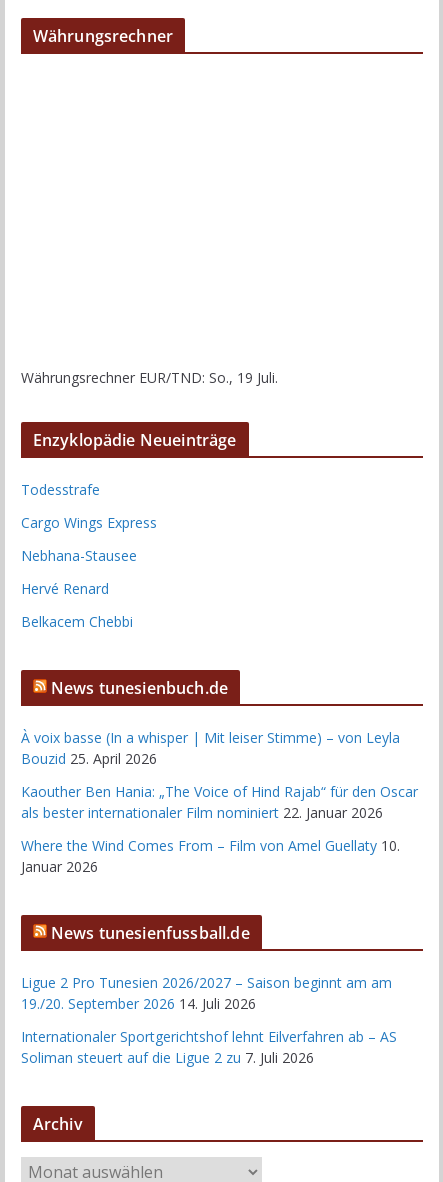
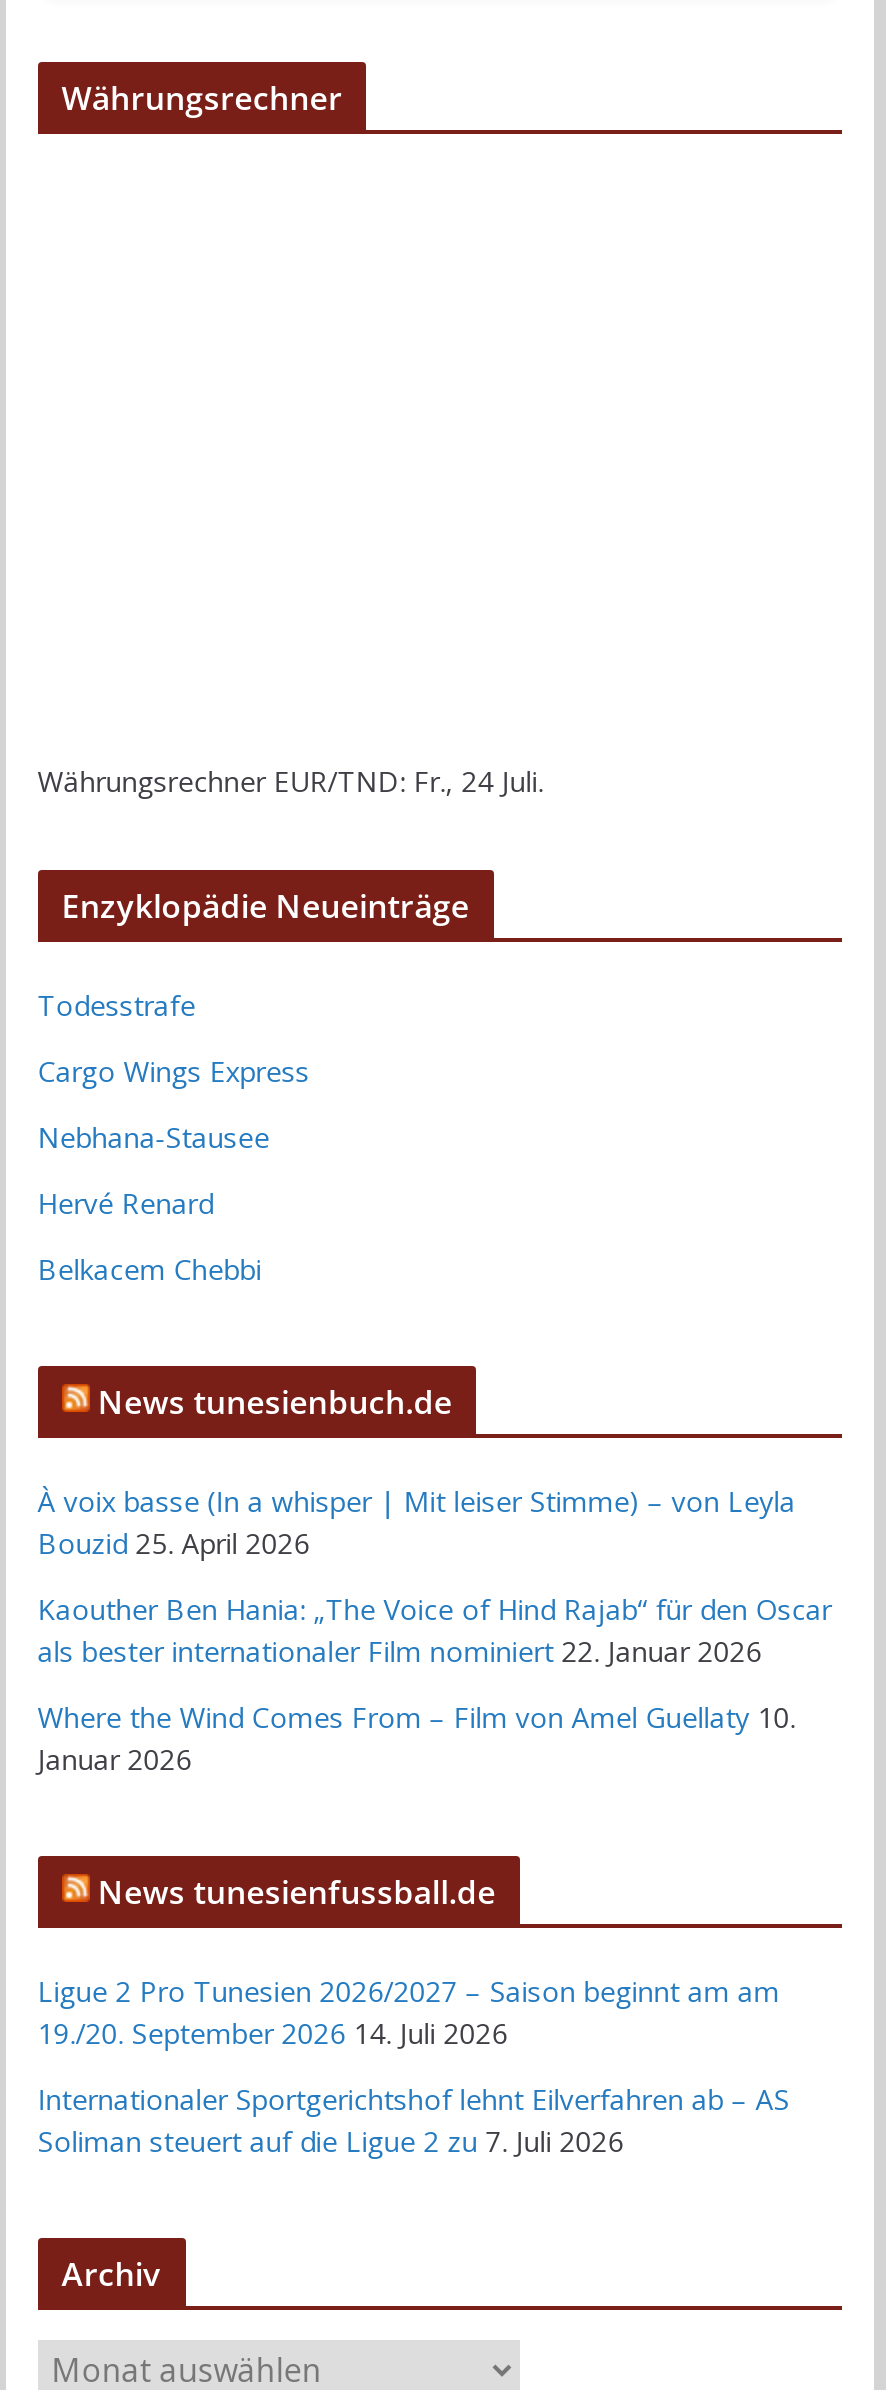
- Währungsrechner EUR/TND: So., 19 Juli.
+ Währungsrechner EUR/TND: Fr., 24 Juli.
